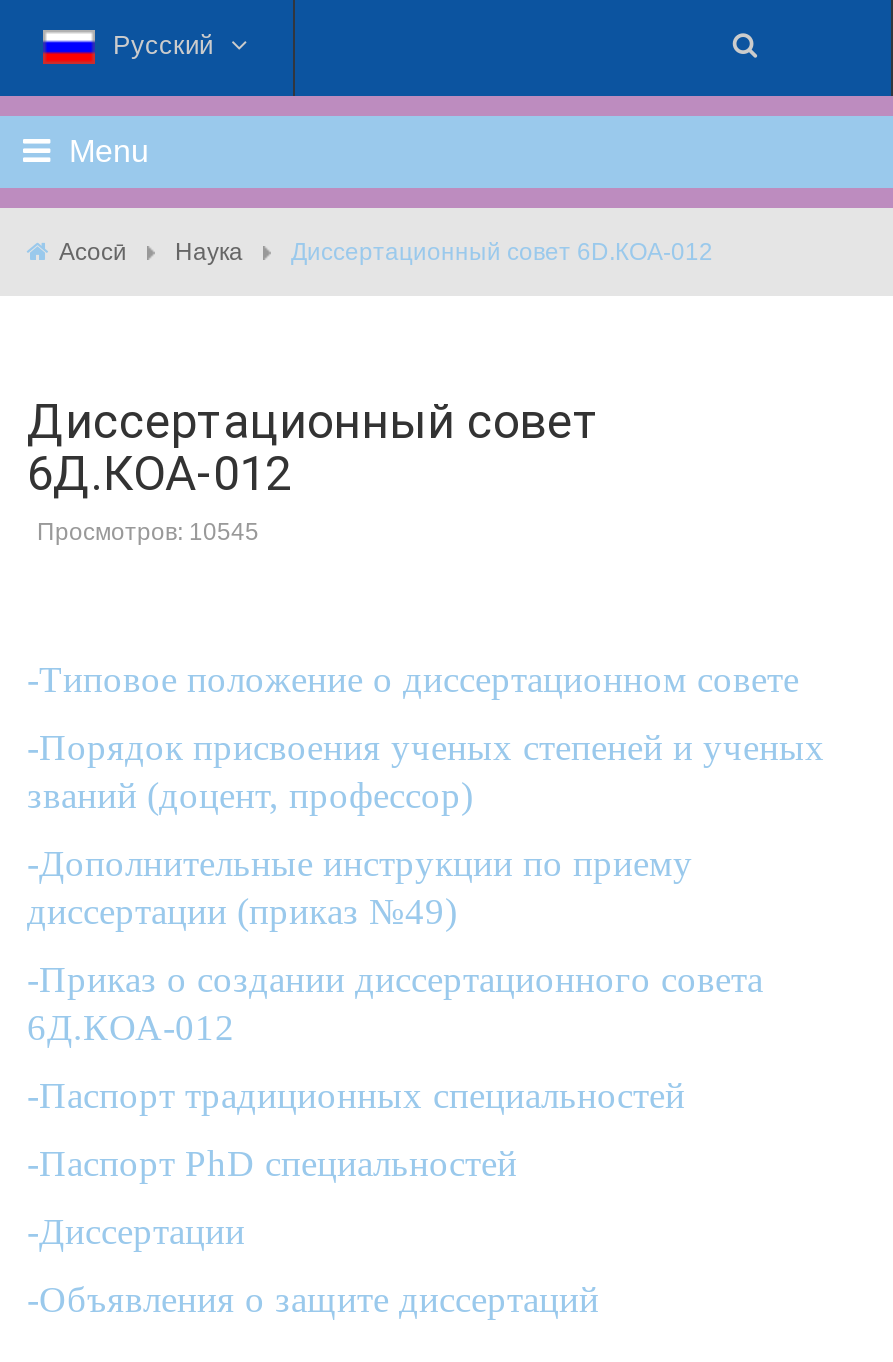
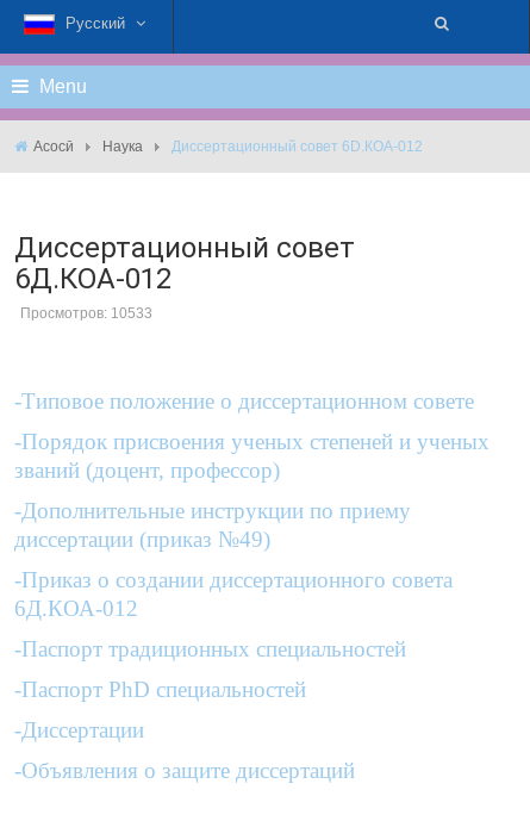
- Просмотров: 10545
+ Просмотров: 10533
